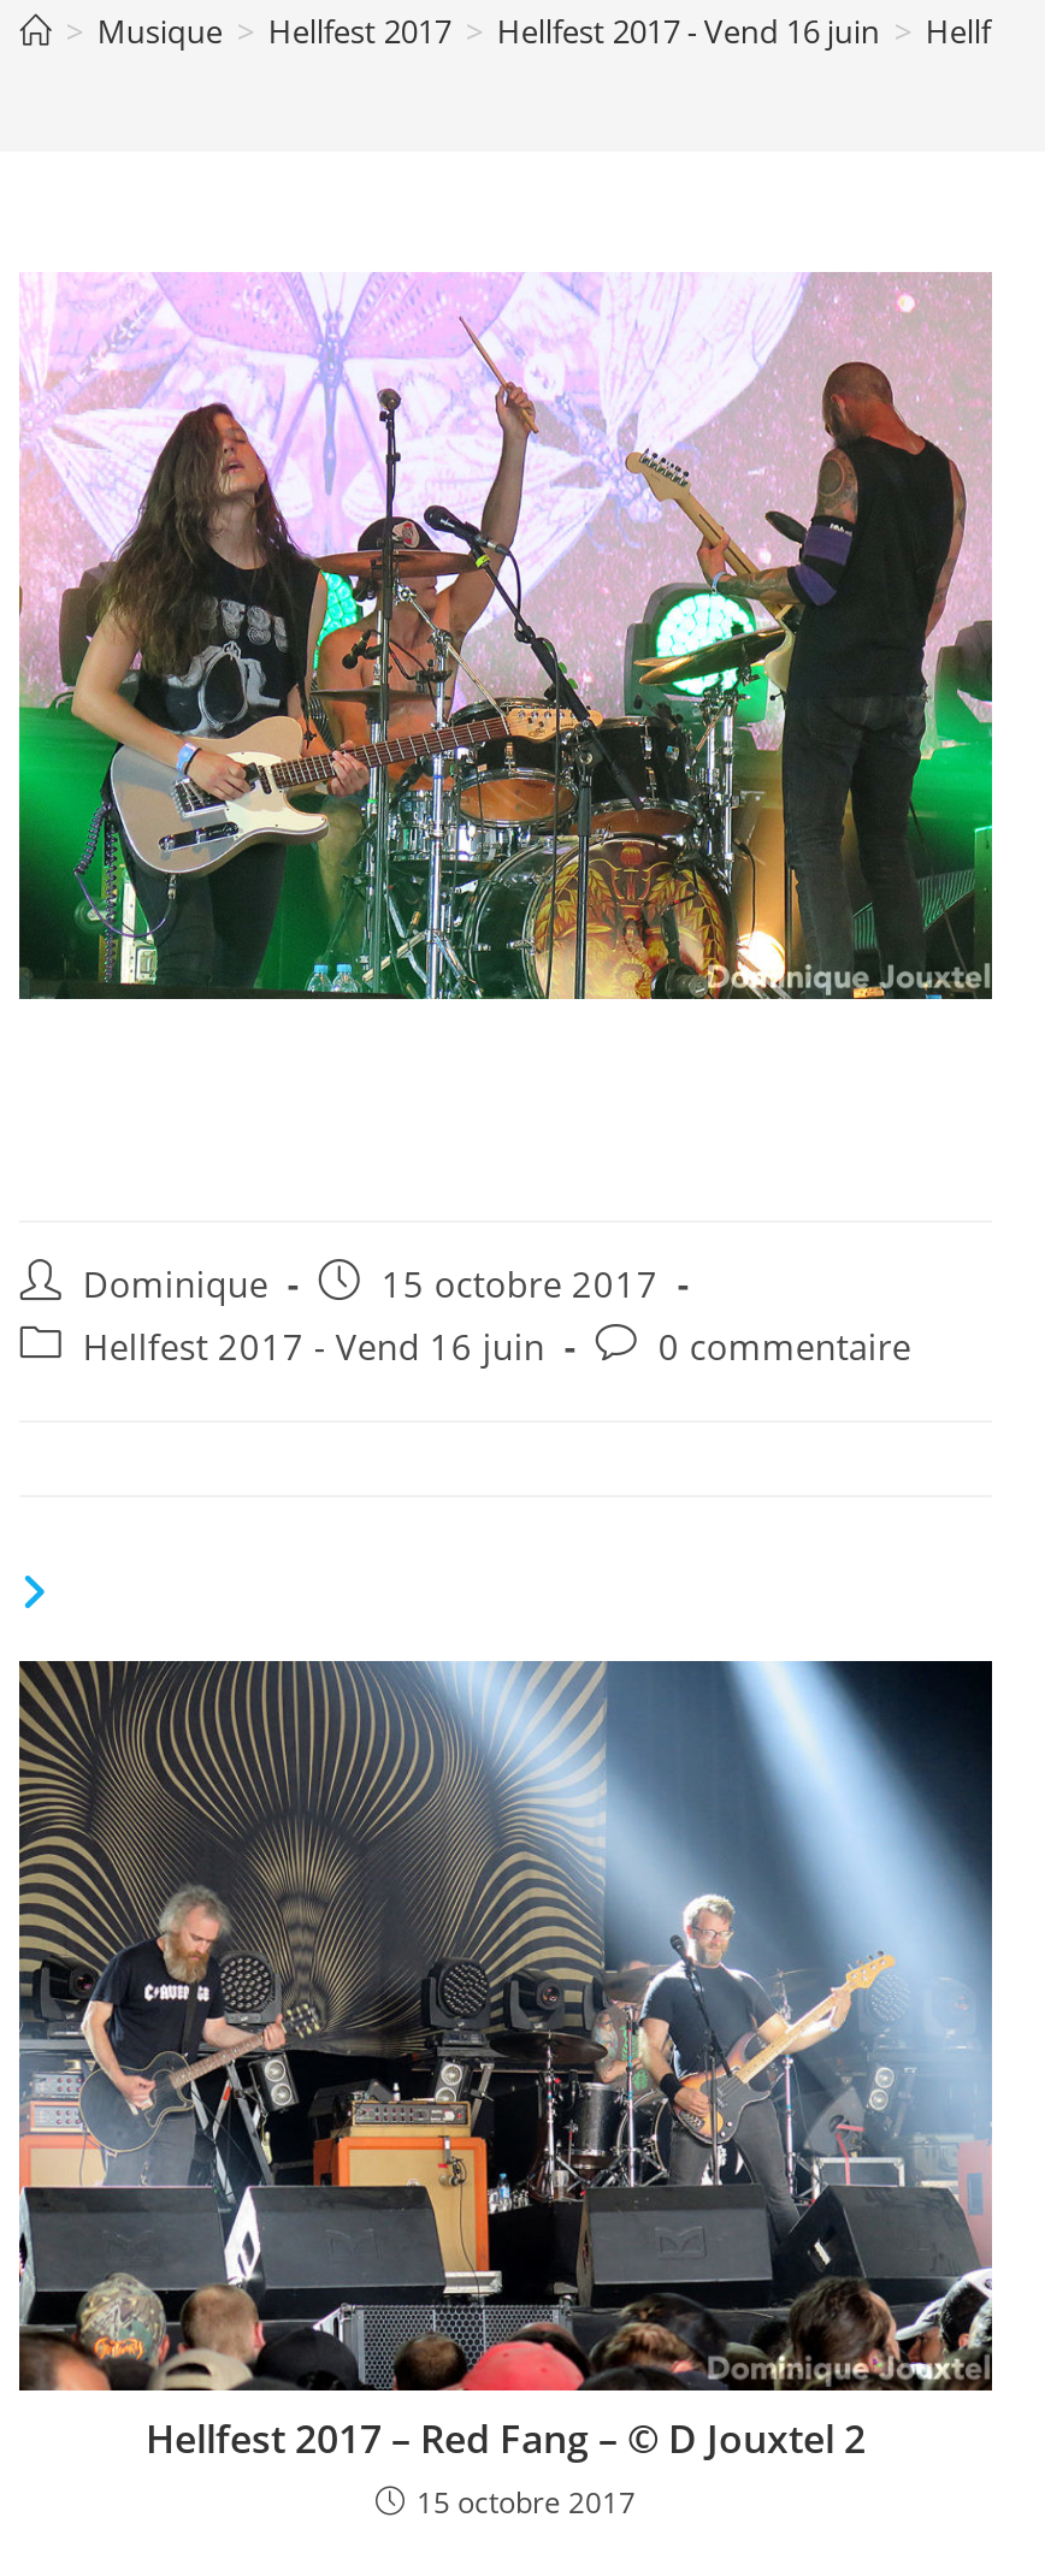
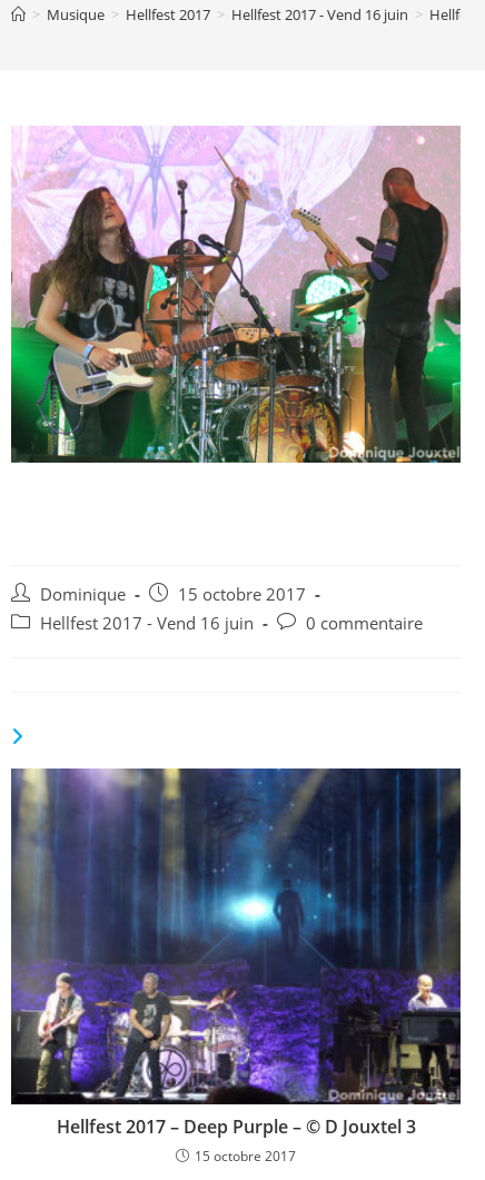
- [image]
- Hellfest 2017 – Red Fang – © D Jouxtel 2
+ [image]
+ Hellfest 2017 – Deep Purple – © D Jouxtel 3
